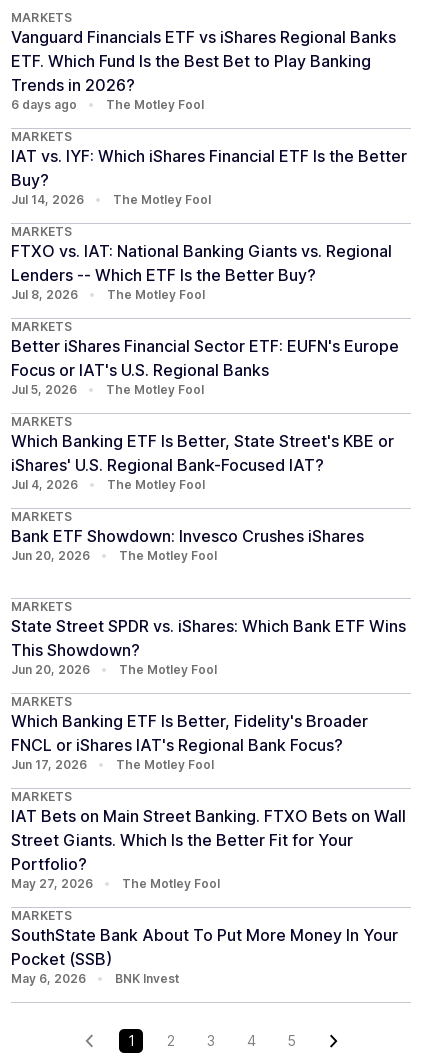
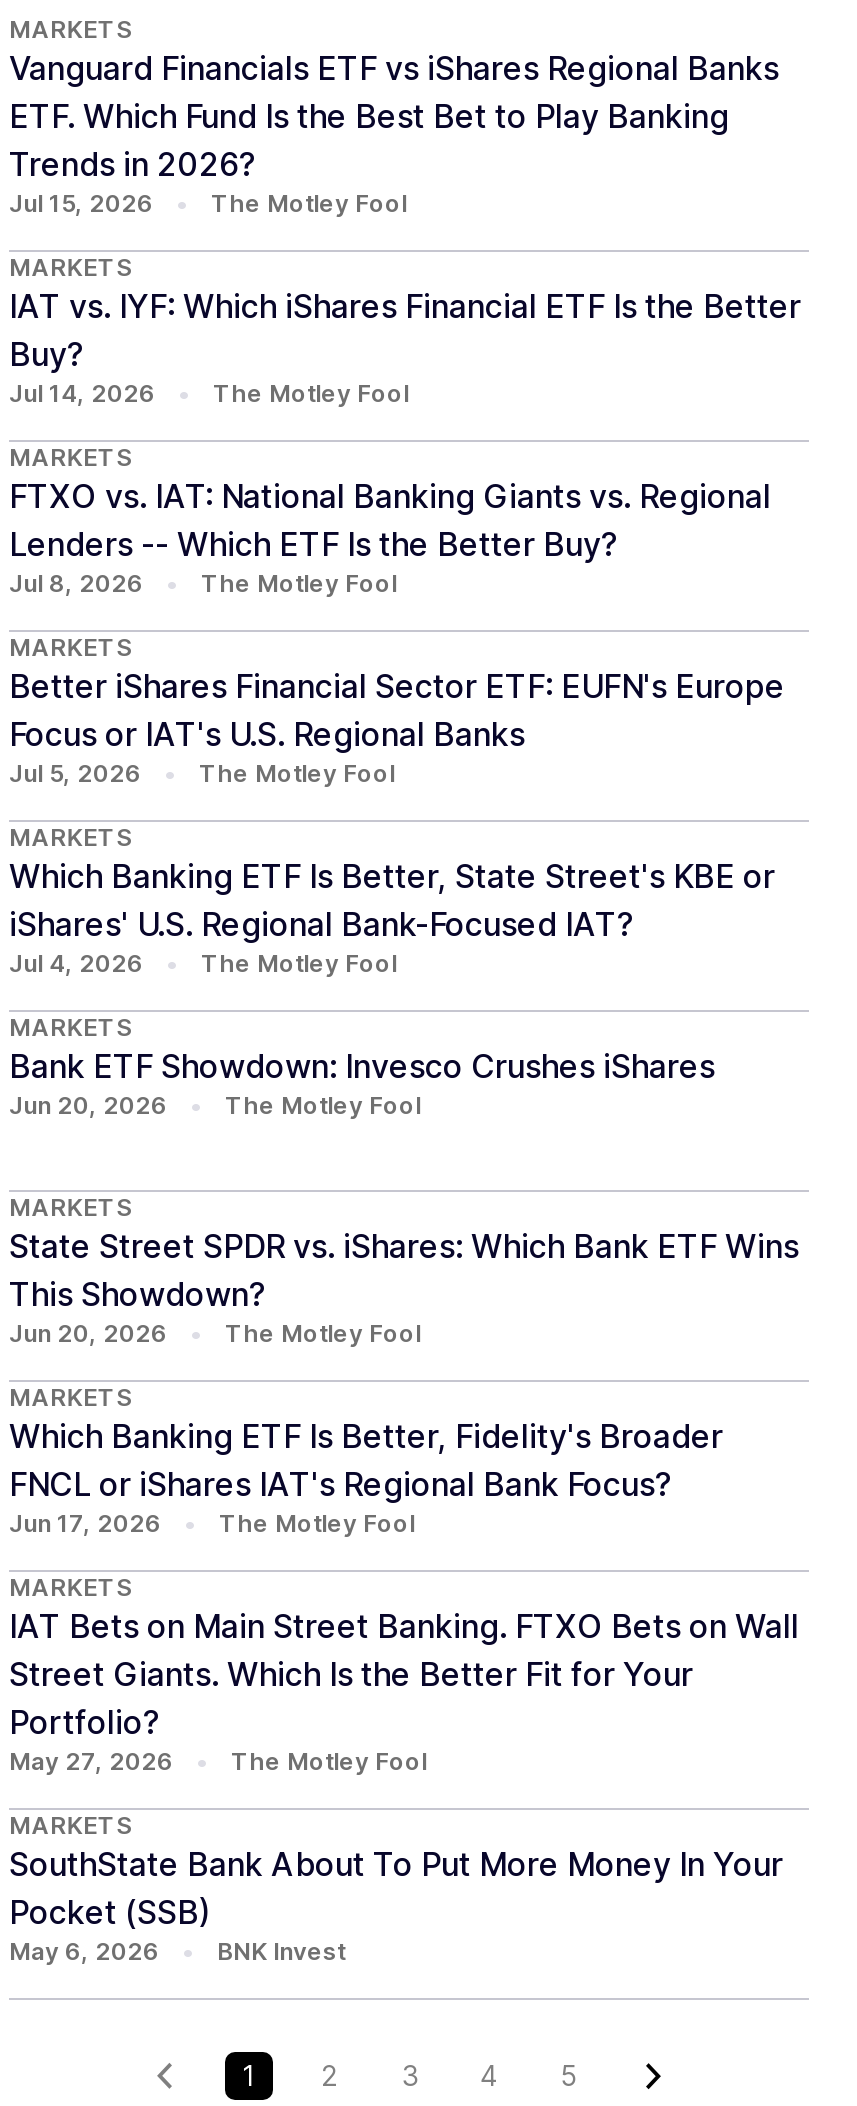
- 6 days ago
+ Jul 15, 2026
